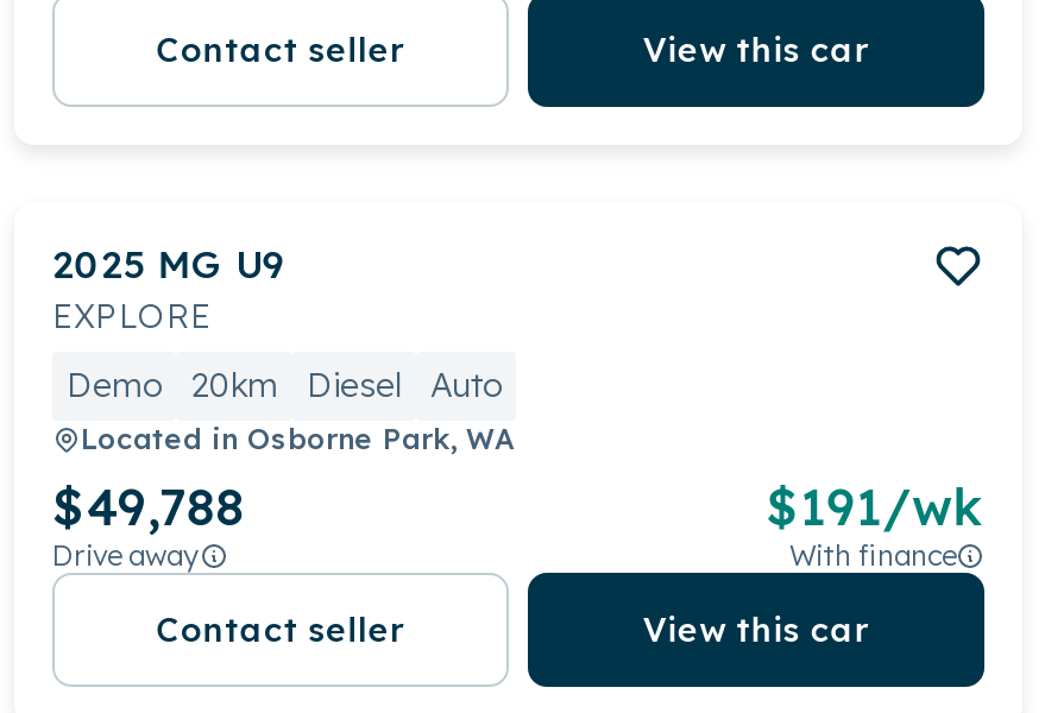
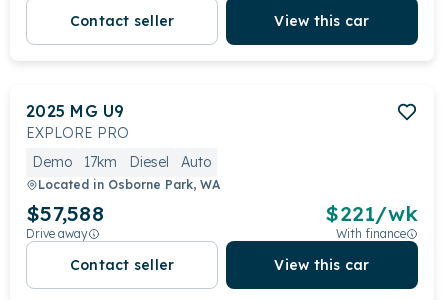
- EXPLORE
+ EXPLORE PRO

- Demo 20km Diesel Auto
+ Demo 17km Diesel Auto

- $49,788
+ $57,588

- $191/wk
+ $221/wk
